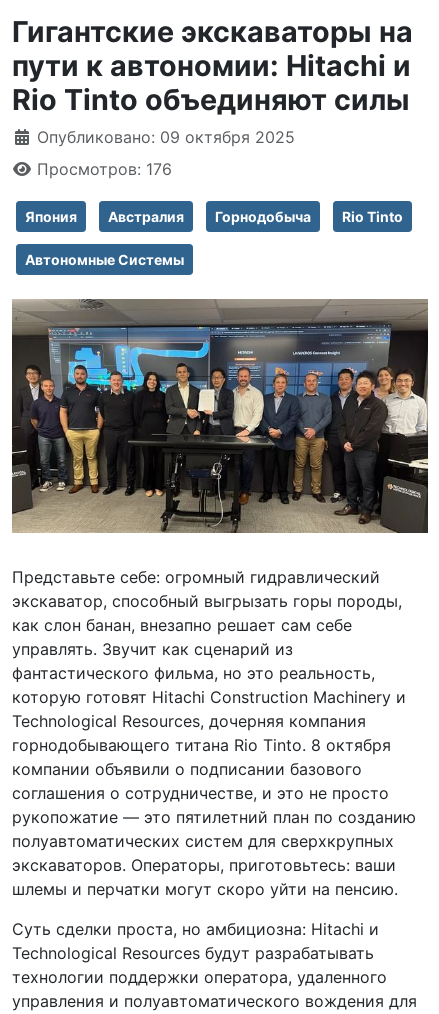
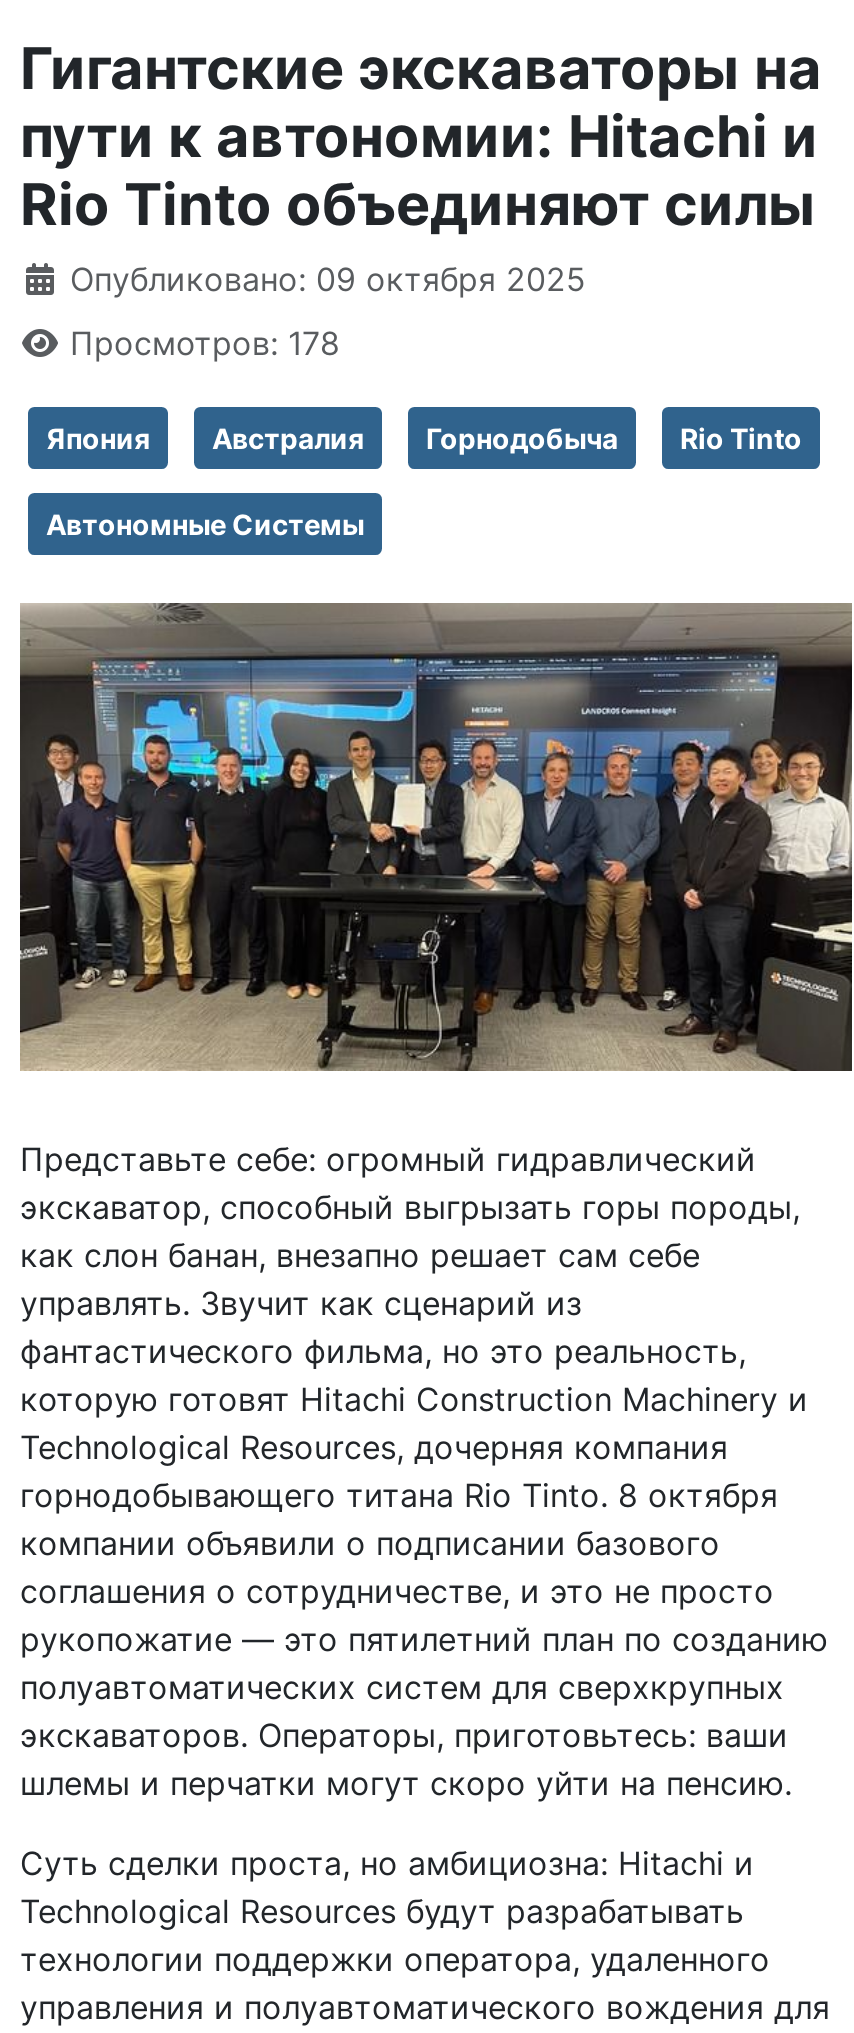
- Просмотров: 176
+ Просмотров: 178
